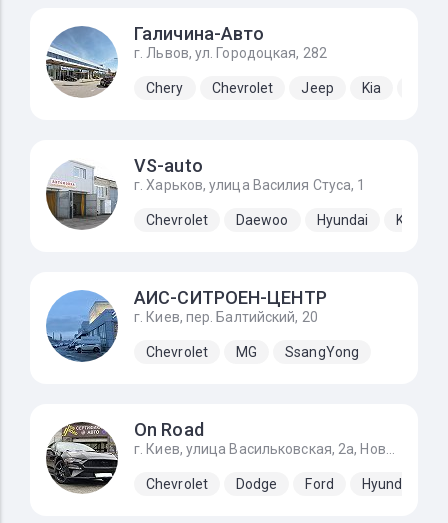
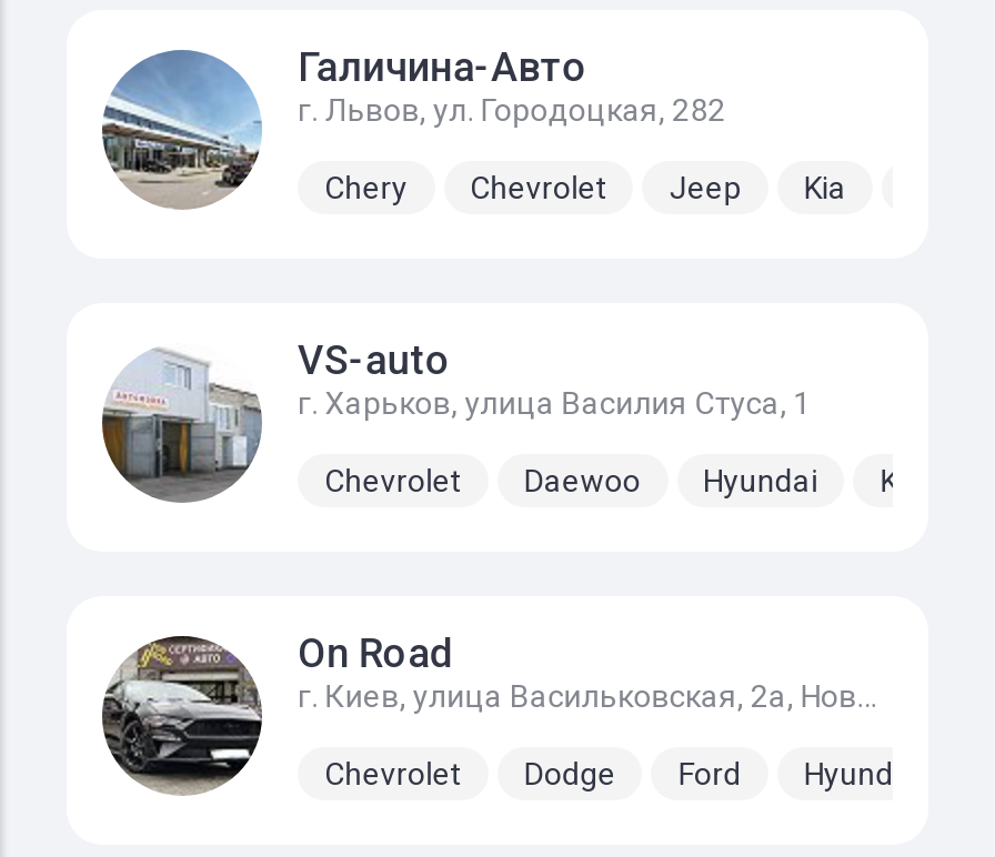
- [image]
- АИС-СИТРОЕН-ЦЕНТР
- г. Киев, пер. Балтийский, 20
- Chevrolet
- MG
- SsangYong
